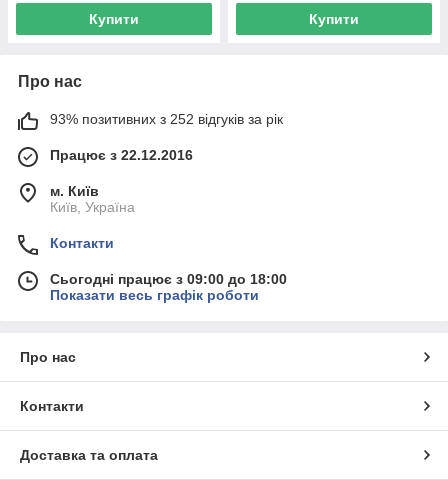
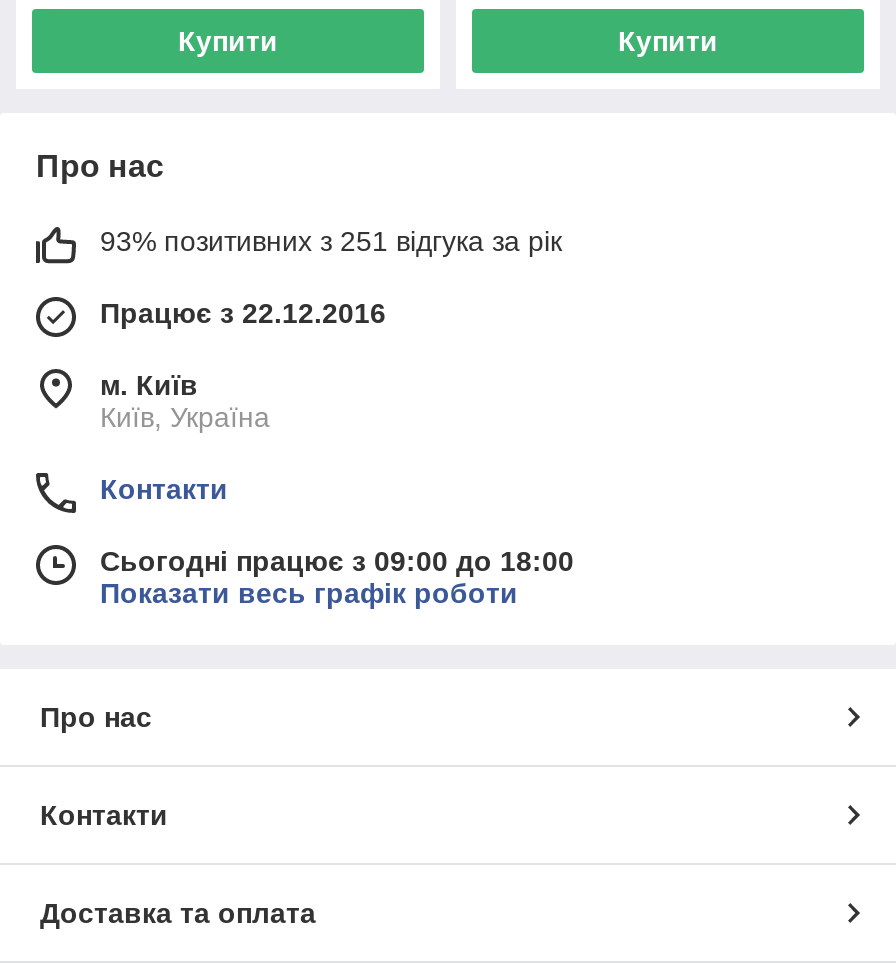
- 93% позитивних з 252 відгуків за рік
+ 93% позитивних з 251 відгука за рік
